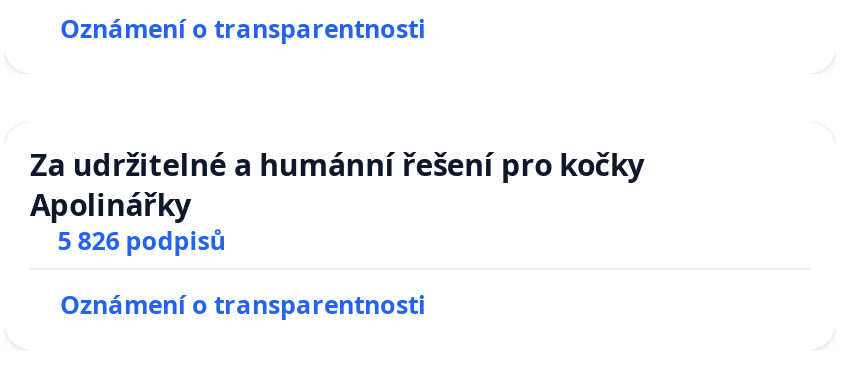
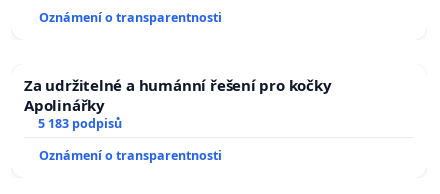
- 5 826 podpisů
+ 5 183 podpisů
